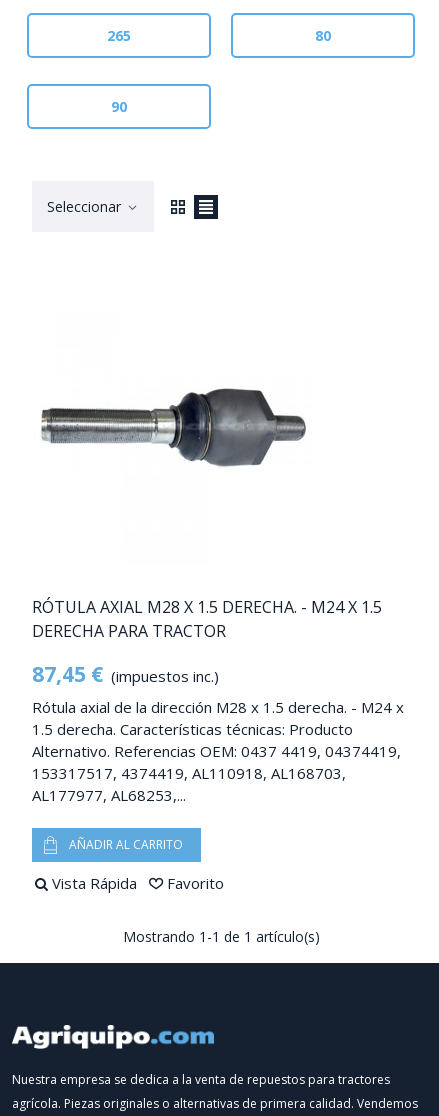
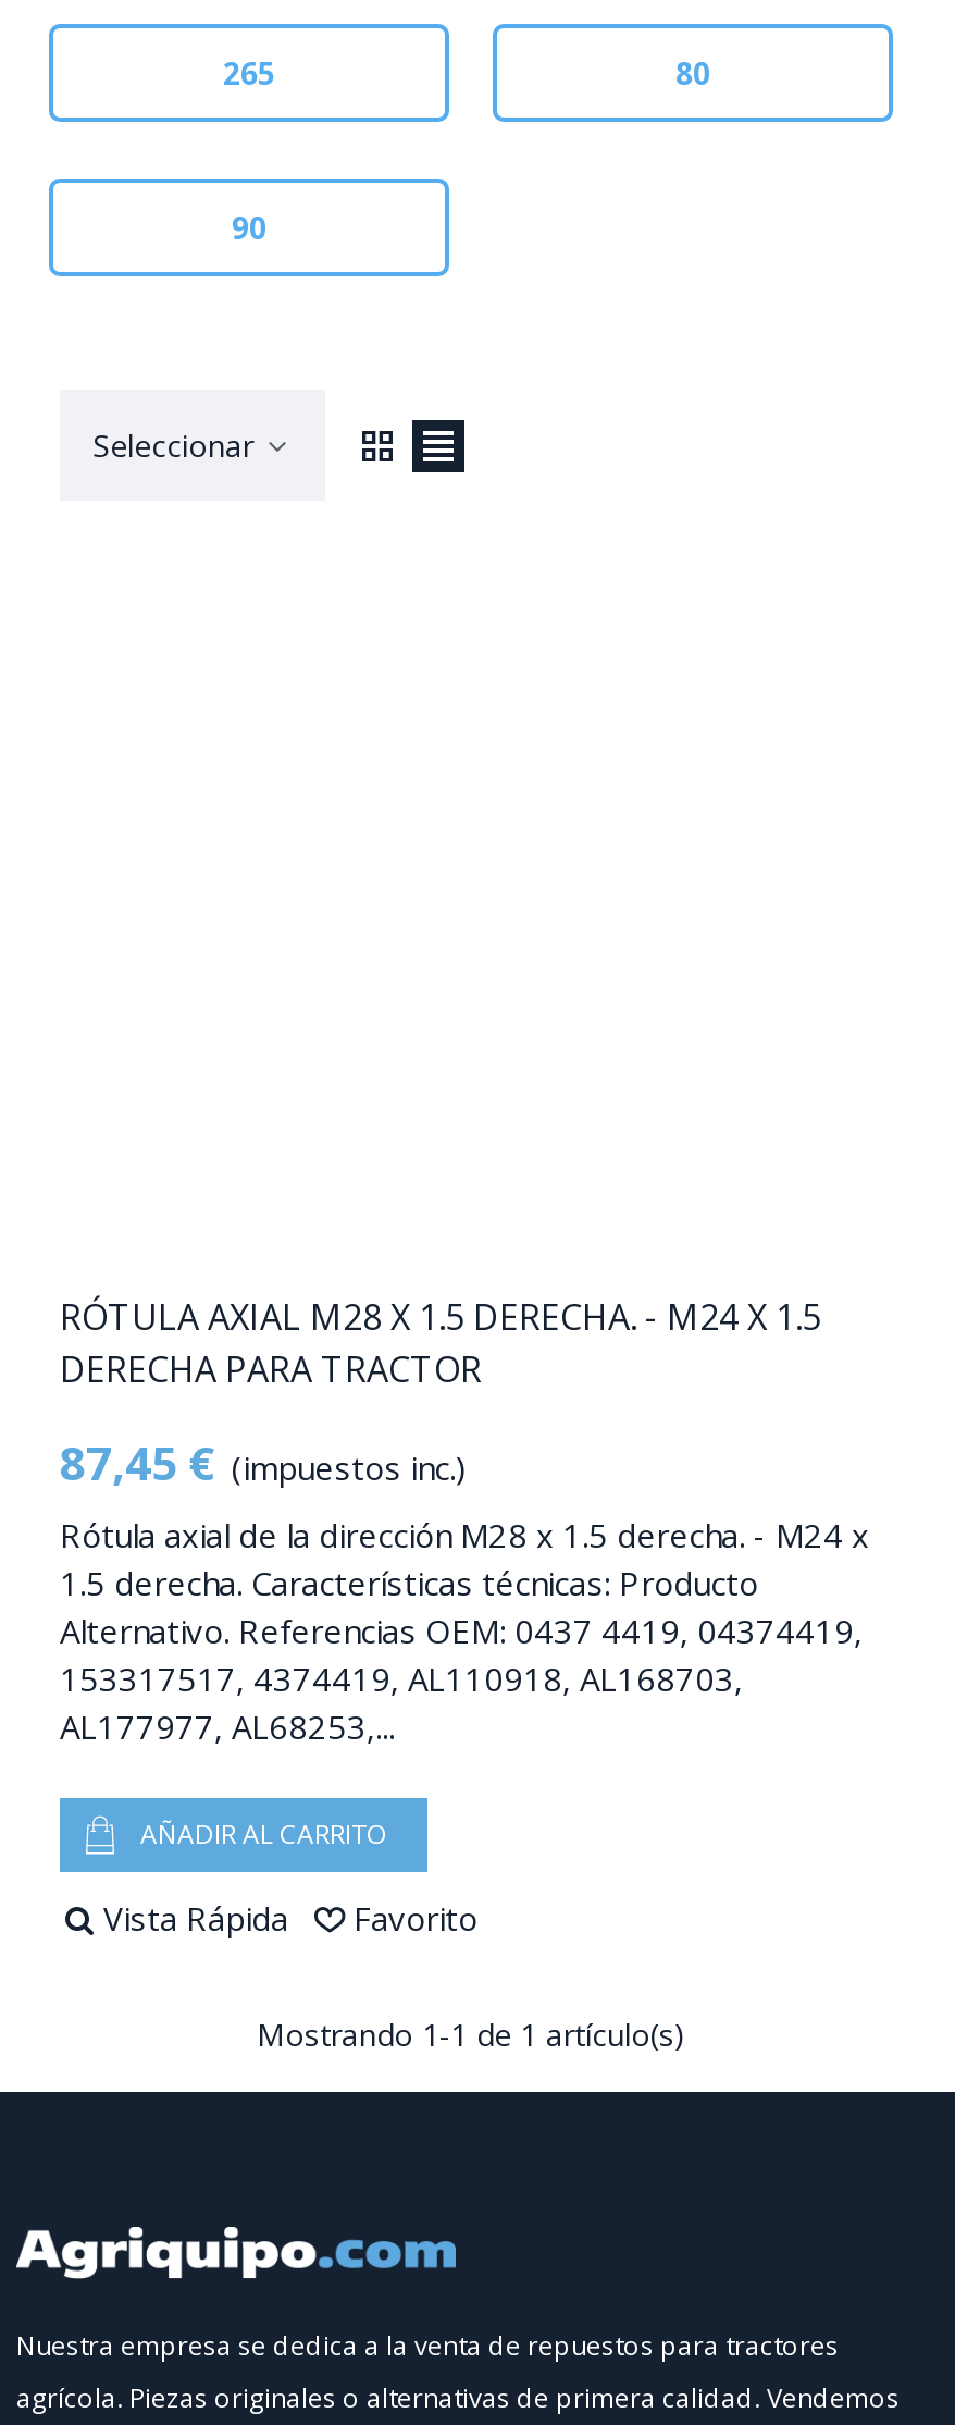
- [image]
